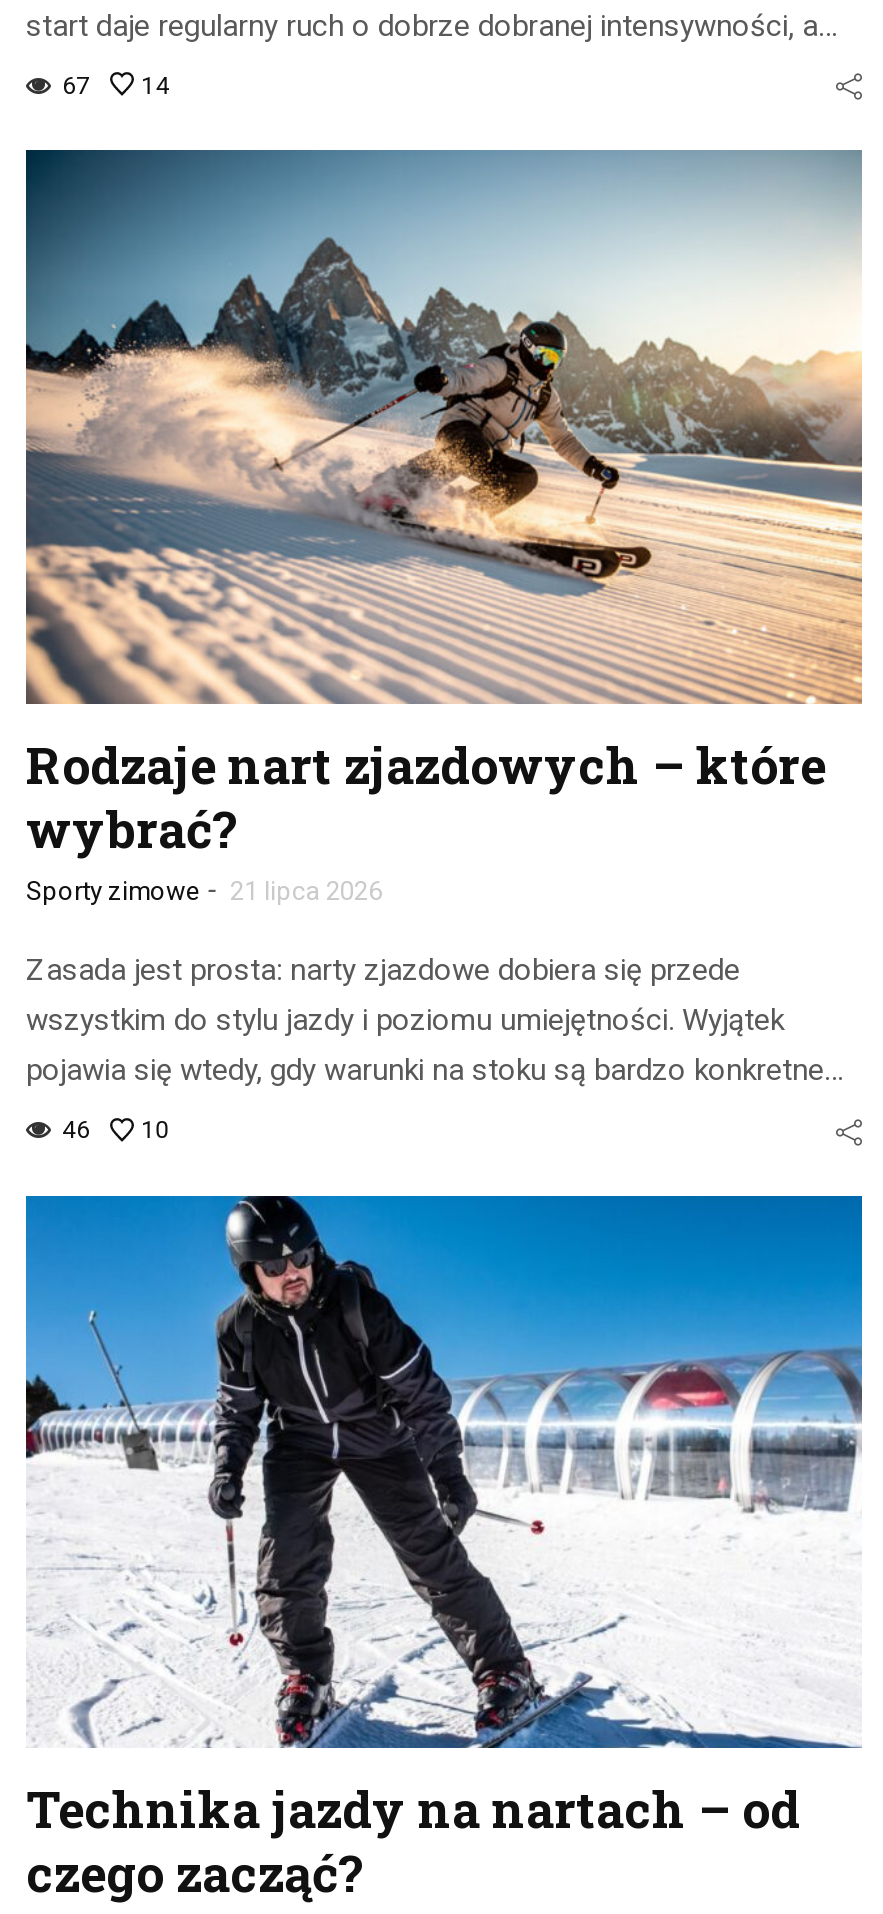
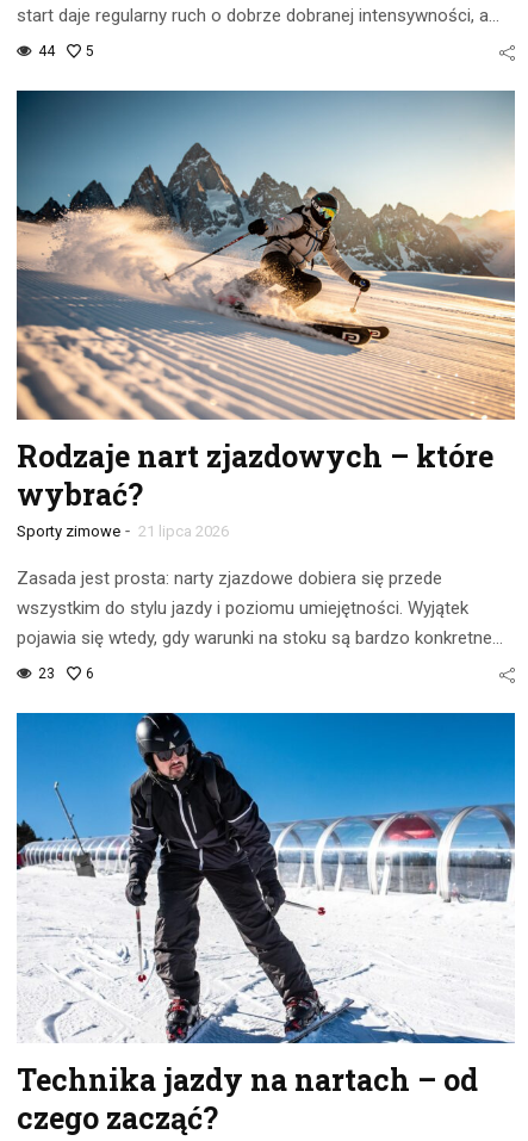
- 67
+ 44

- 14
+ 5

- 46
+ 23

- 10
+ 6
